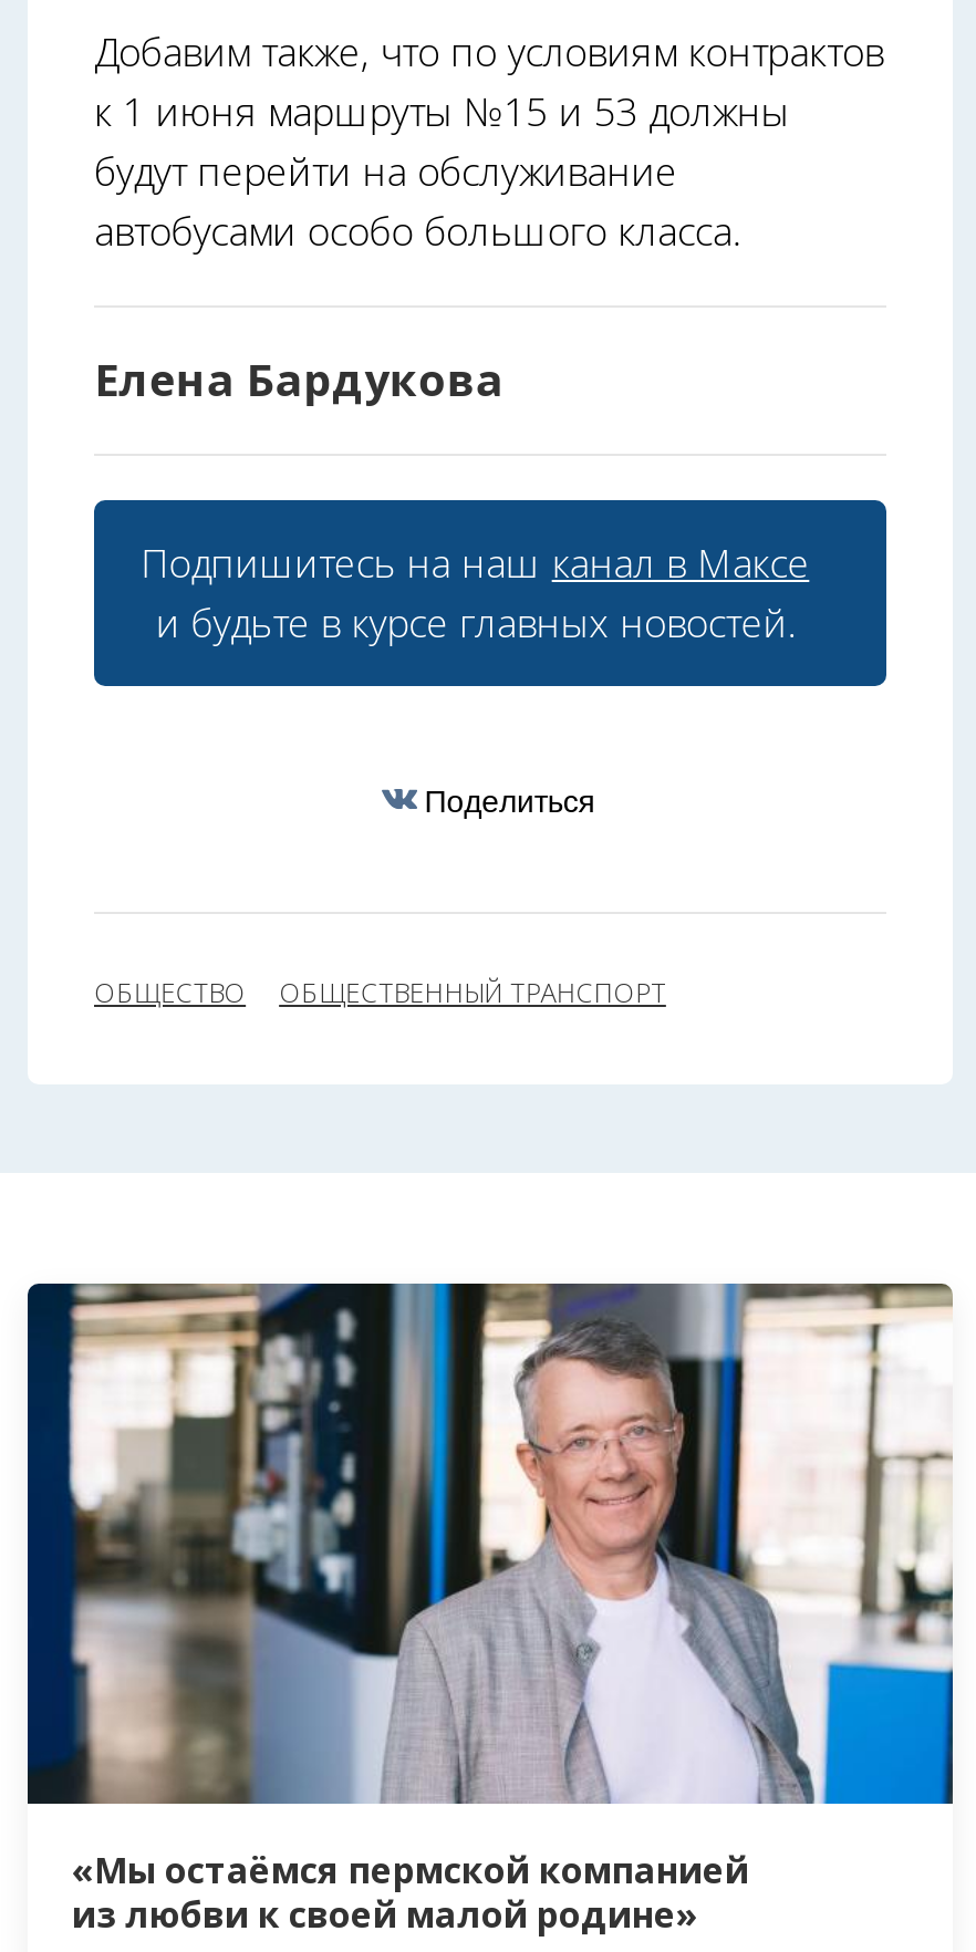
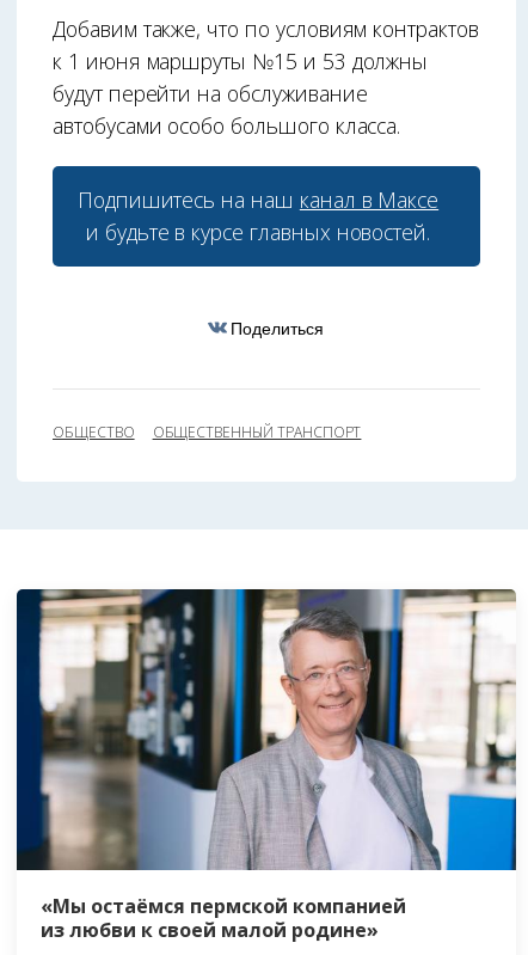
- Елена Бардукова
